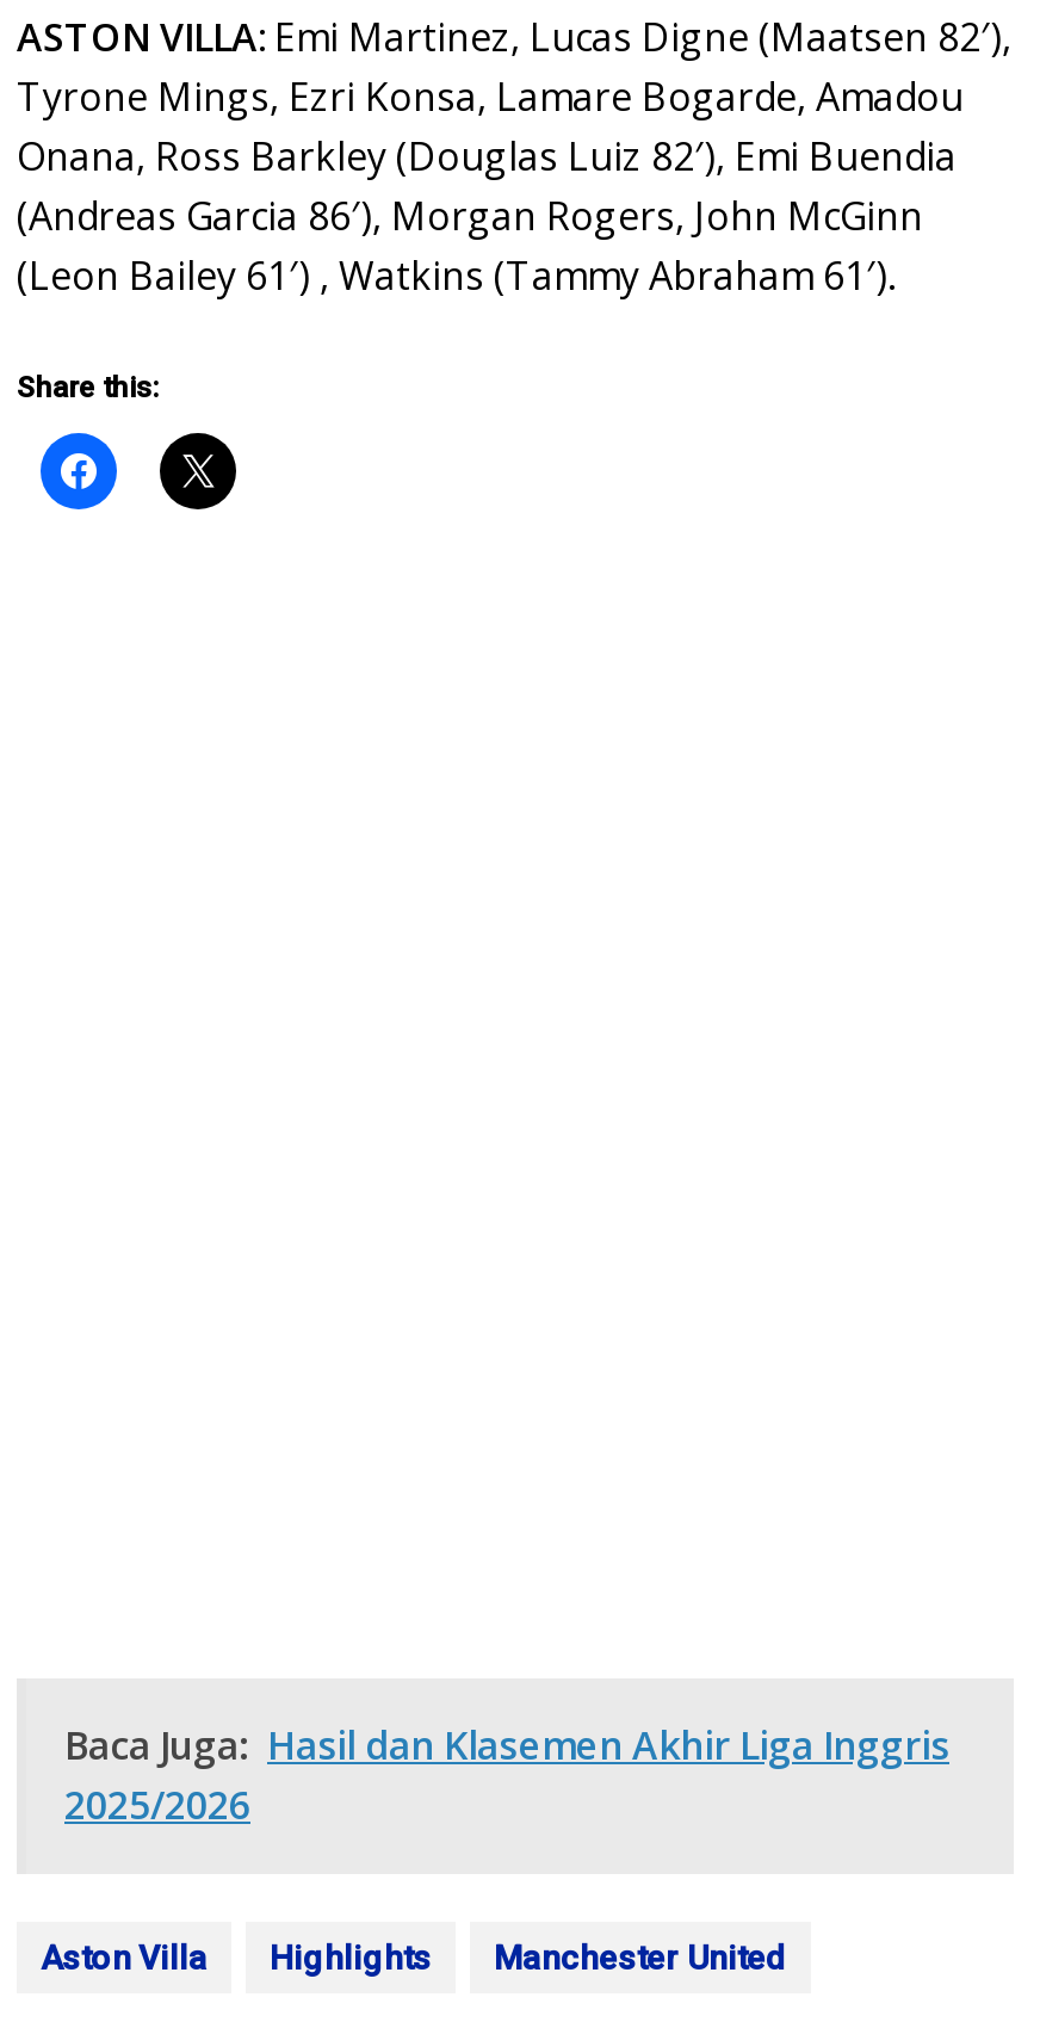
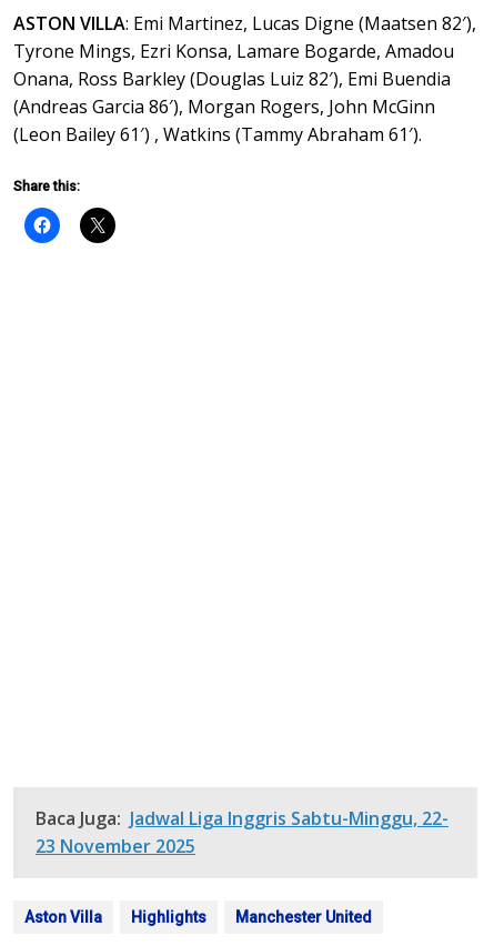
- Baca Juga: Hasil dan Klasemen Akhir Liga Inggris
- 2025/2026
+ Baca Juga: Jadwal Liga Inggris Sabtu-Minggu, 22-
+ 23 November 2025
